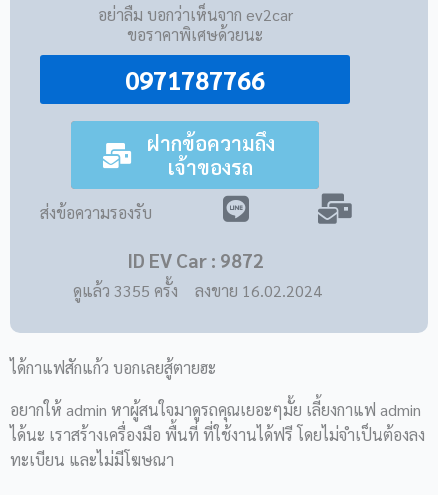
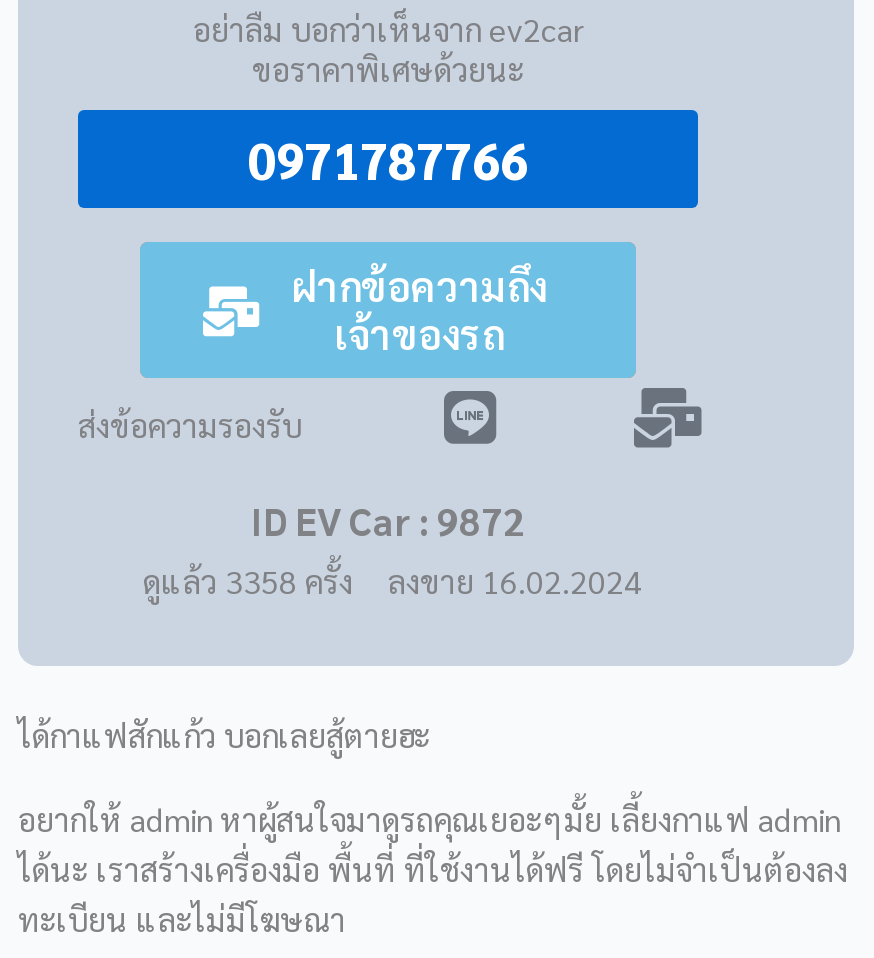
- ดูแล้ว3355ครั้ง
+ ดูแล้ว3358ครั้ง
